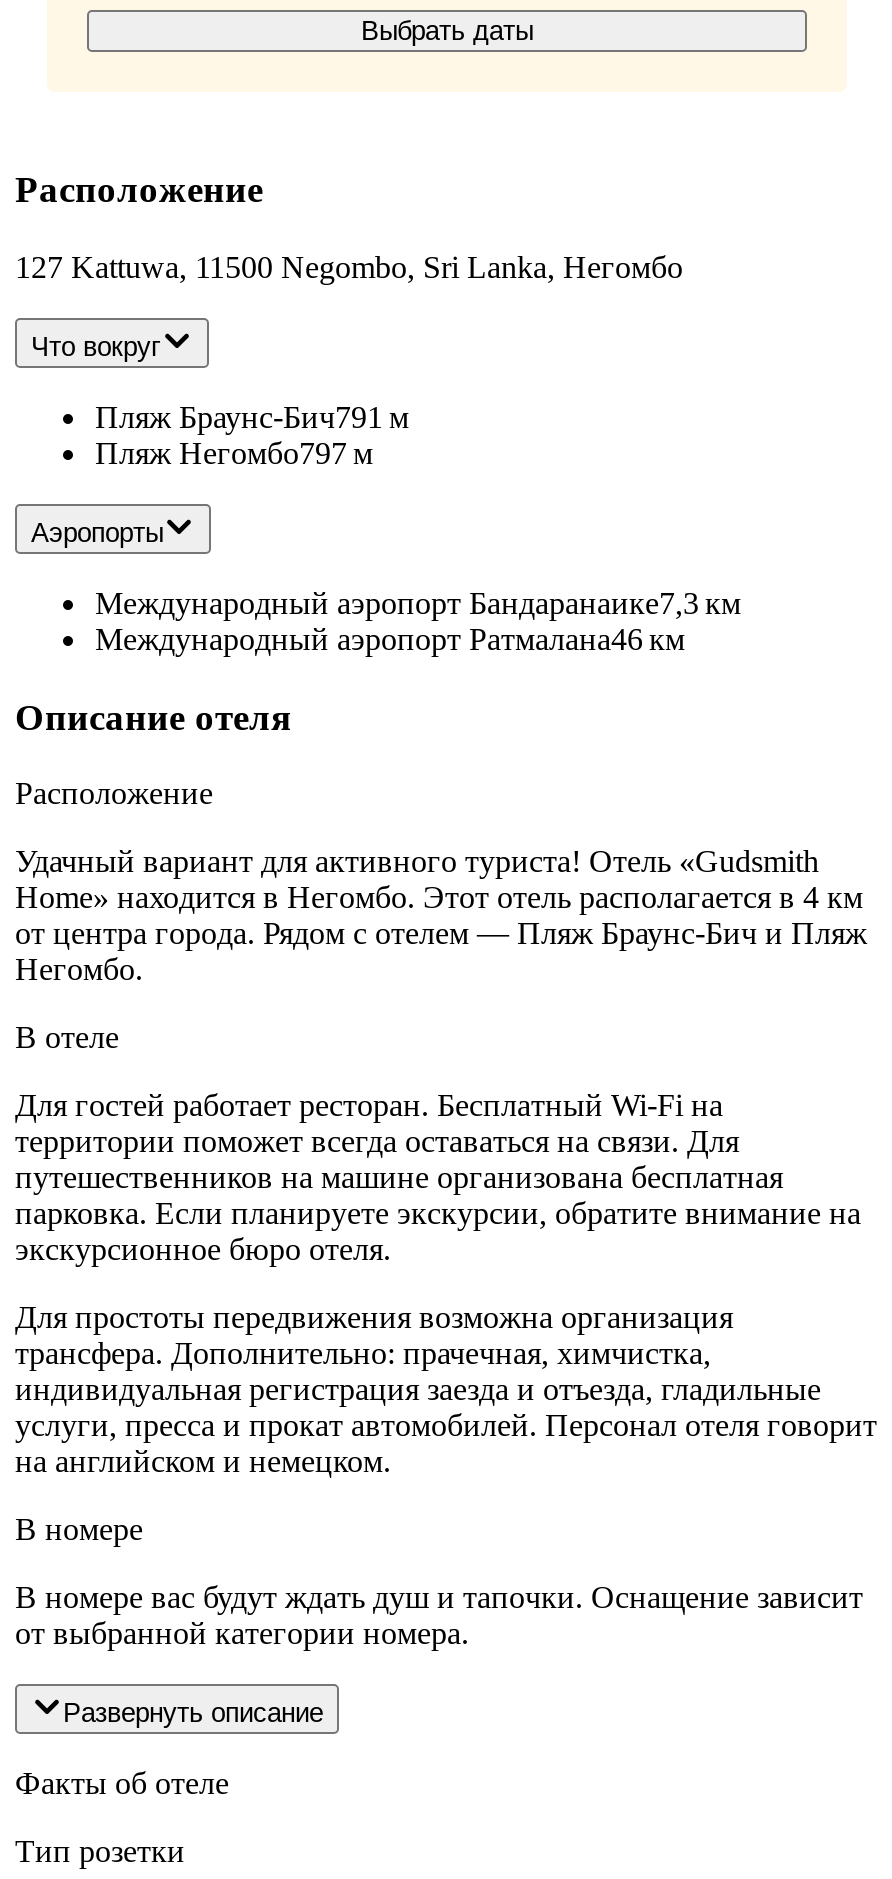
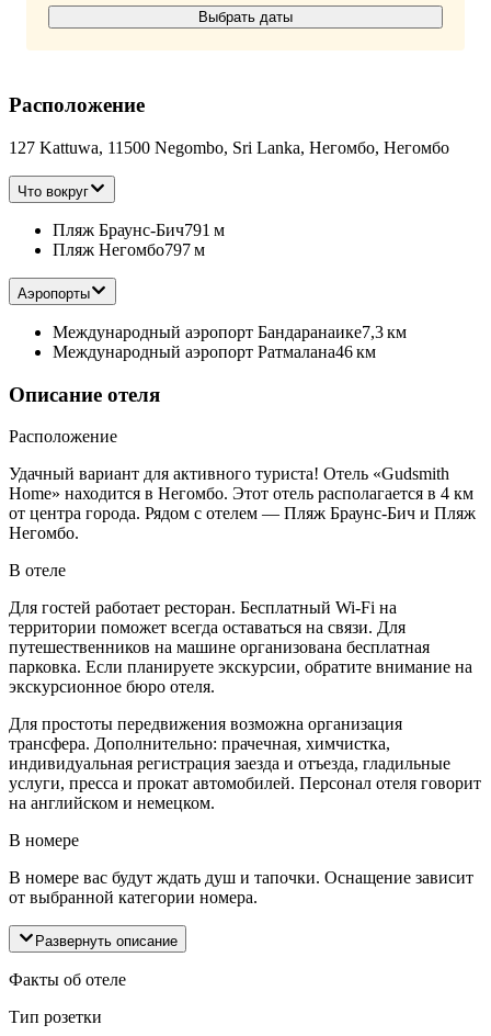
- 127 Kattuwa, 11500 Negombo, Sri Lanka, Негомбо
+ 127 Kattuwa, 11500 Negombo, Sri Lanka, Негомбо, Негомбо
